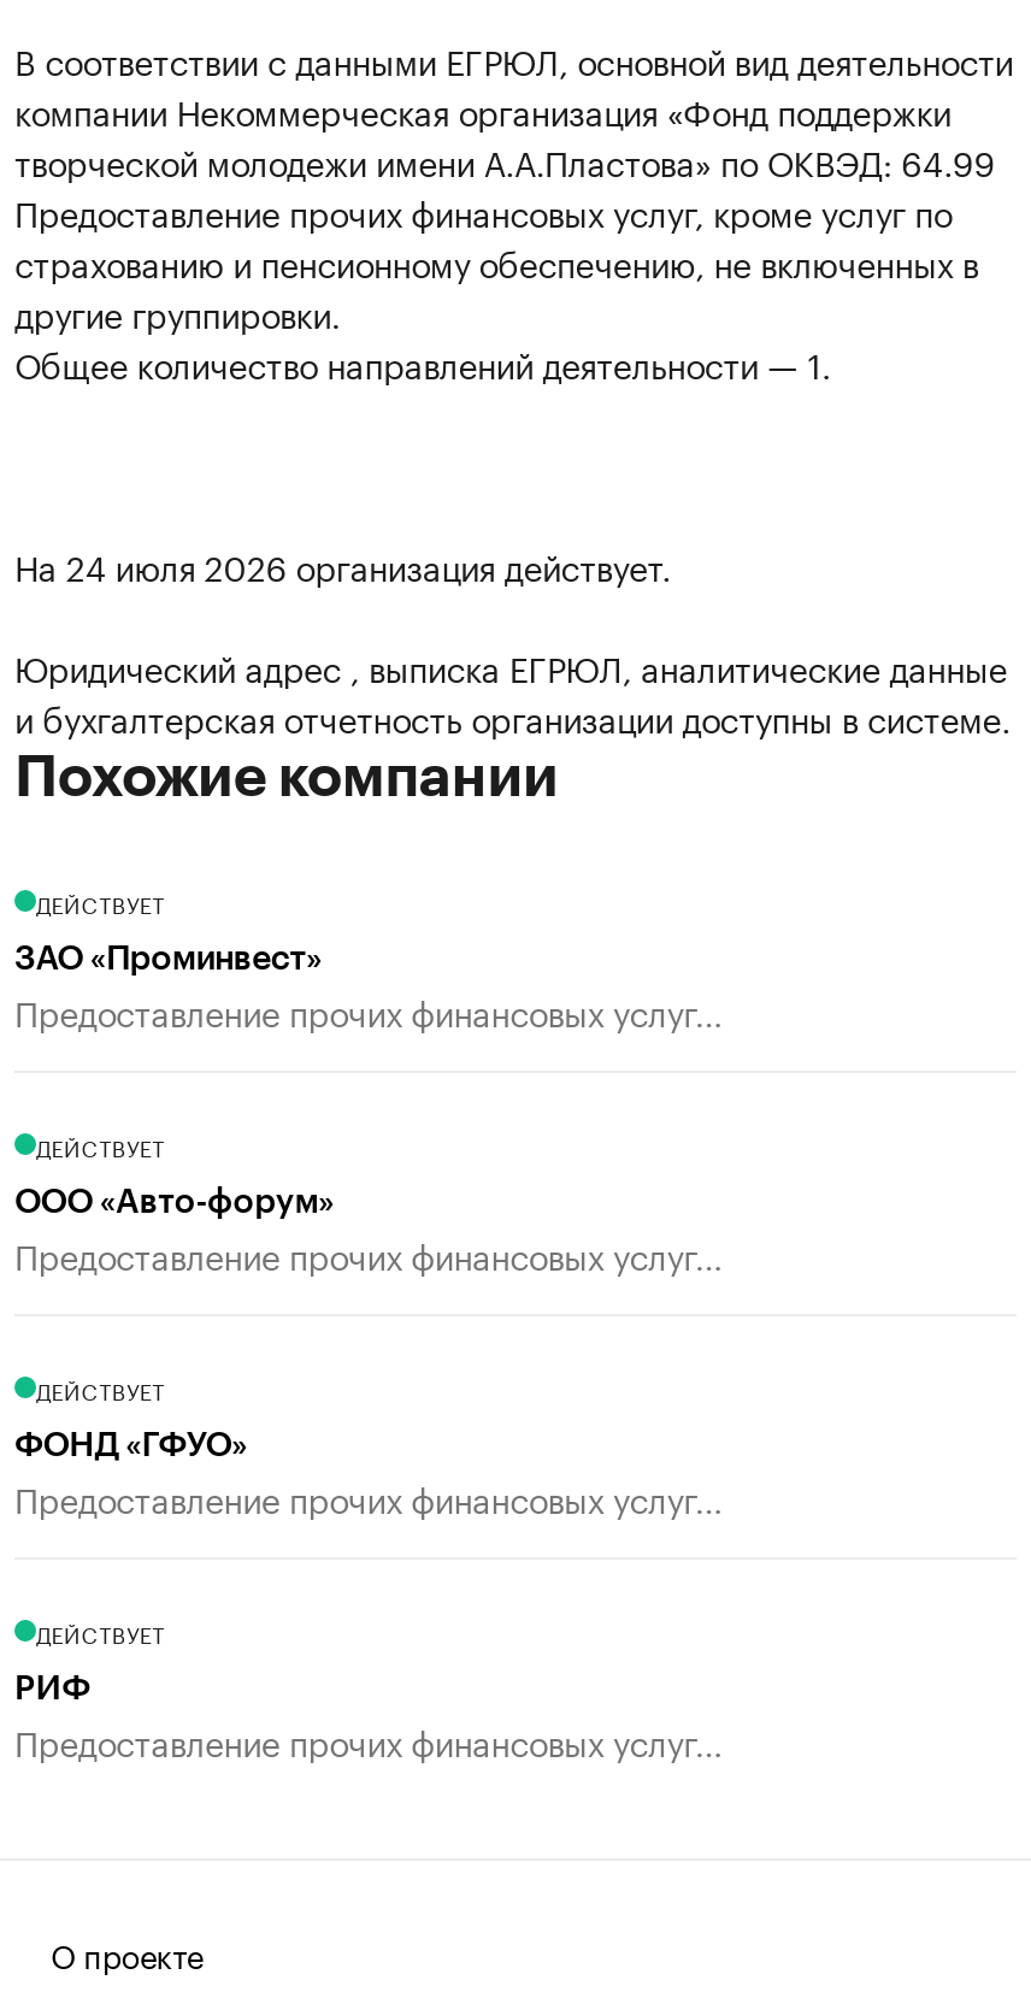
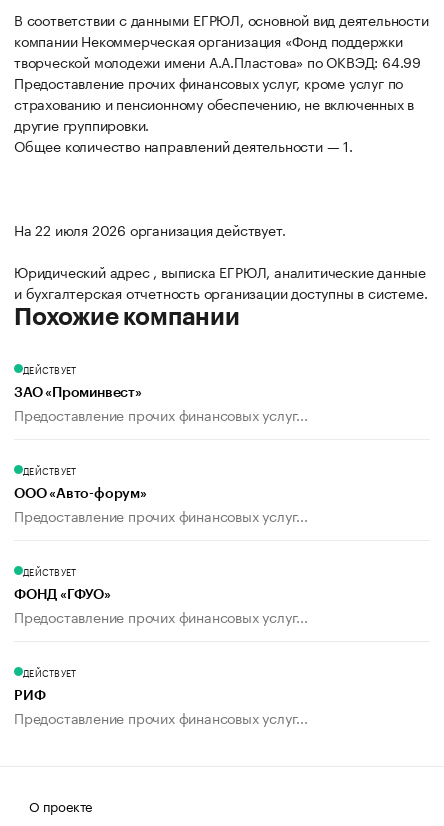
- На 24 июля 2026 организация действует.
+ На 22 июля 2026 организация действует.
